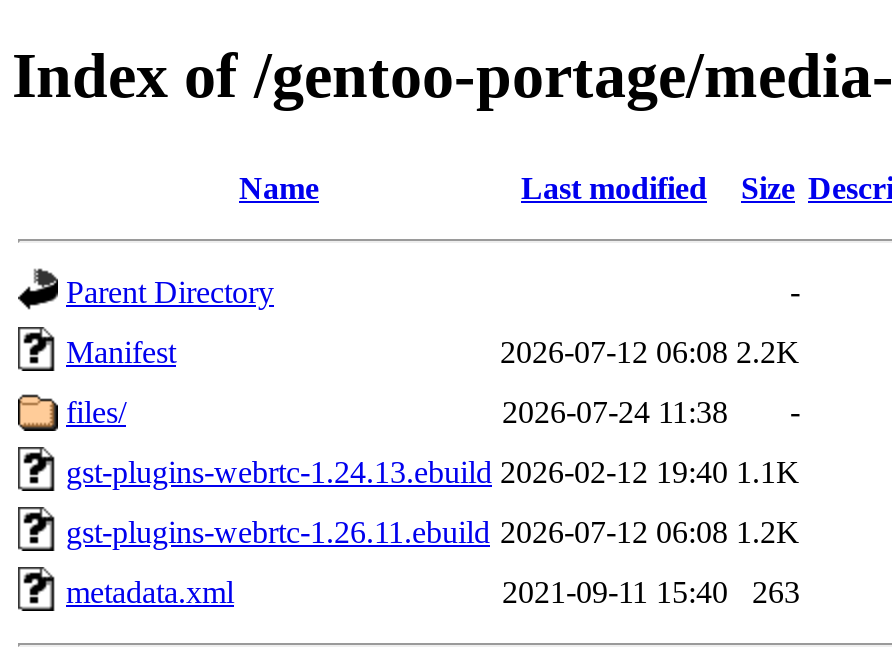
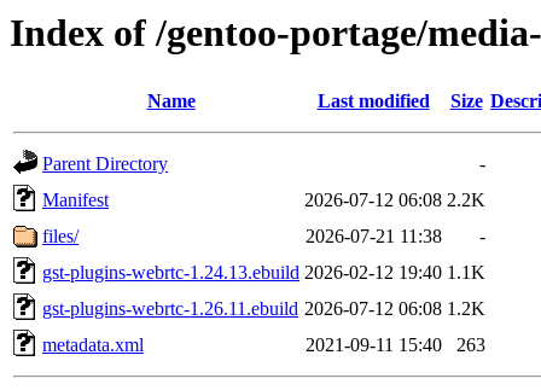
- 2026-07-24 11:38
+ 2026-07-21 11:38
